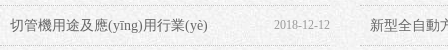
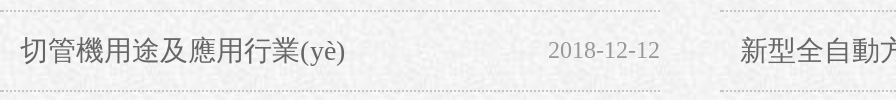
- 切管機用途及應(yīng)用行業(yè)
+ 切管機用途及應用行業(yè)
